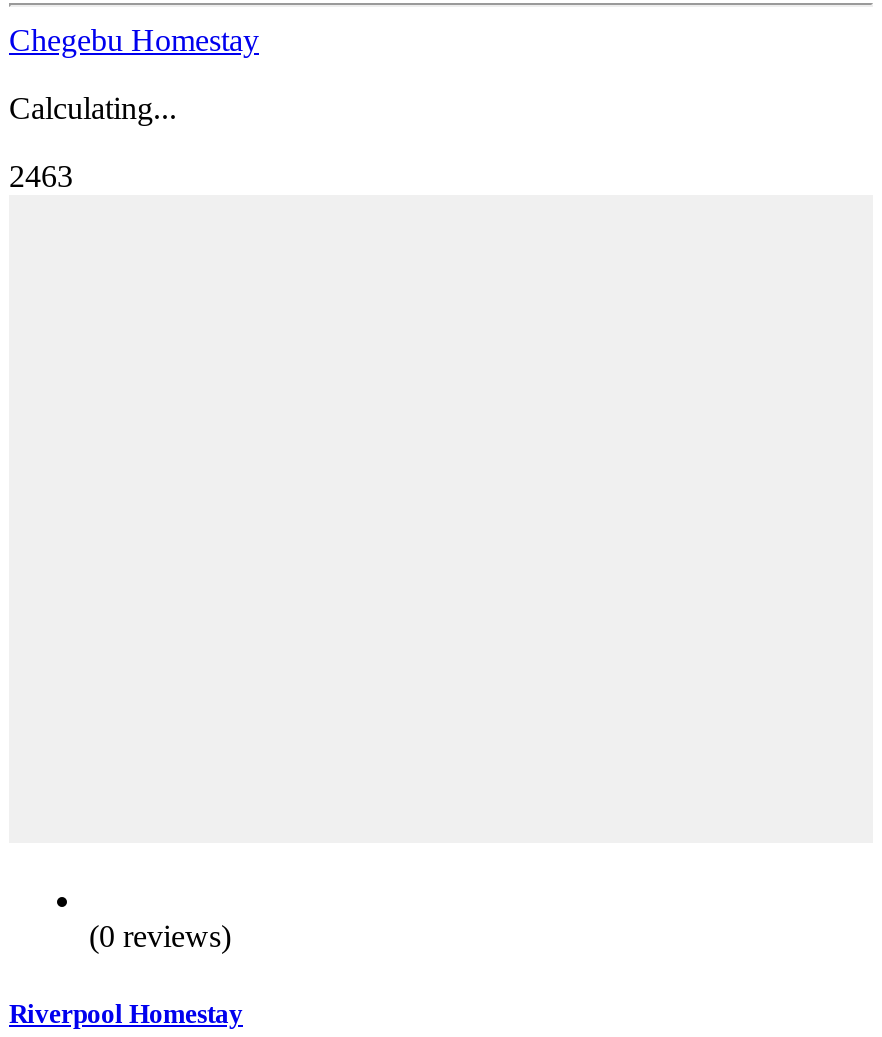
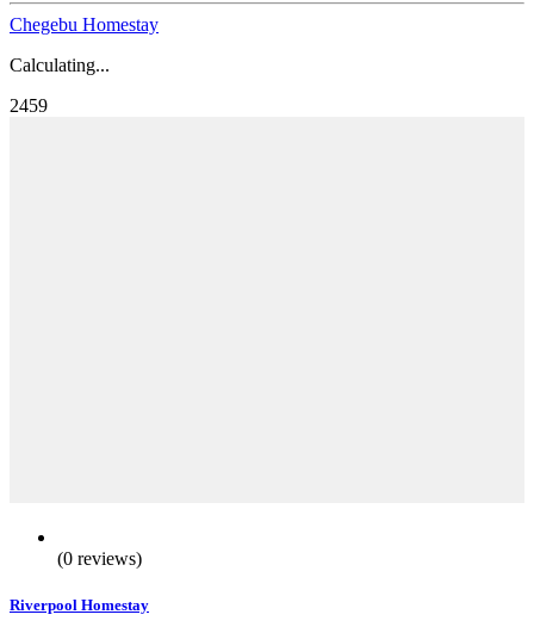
- 2463
+ 2459
